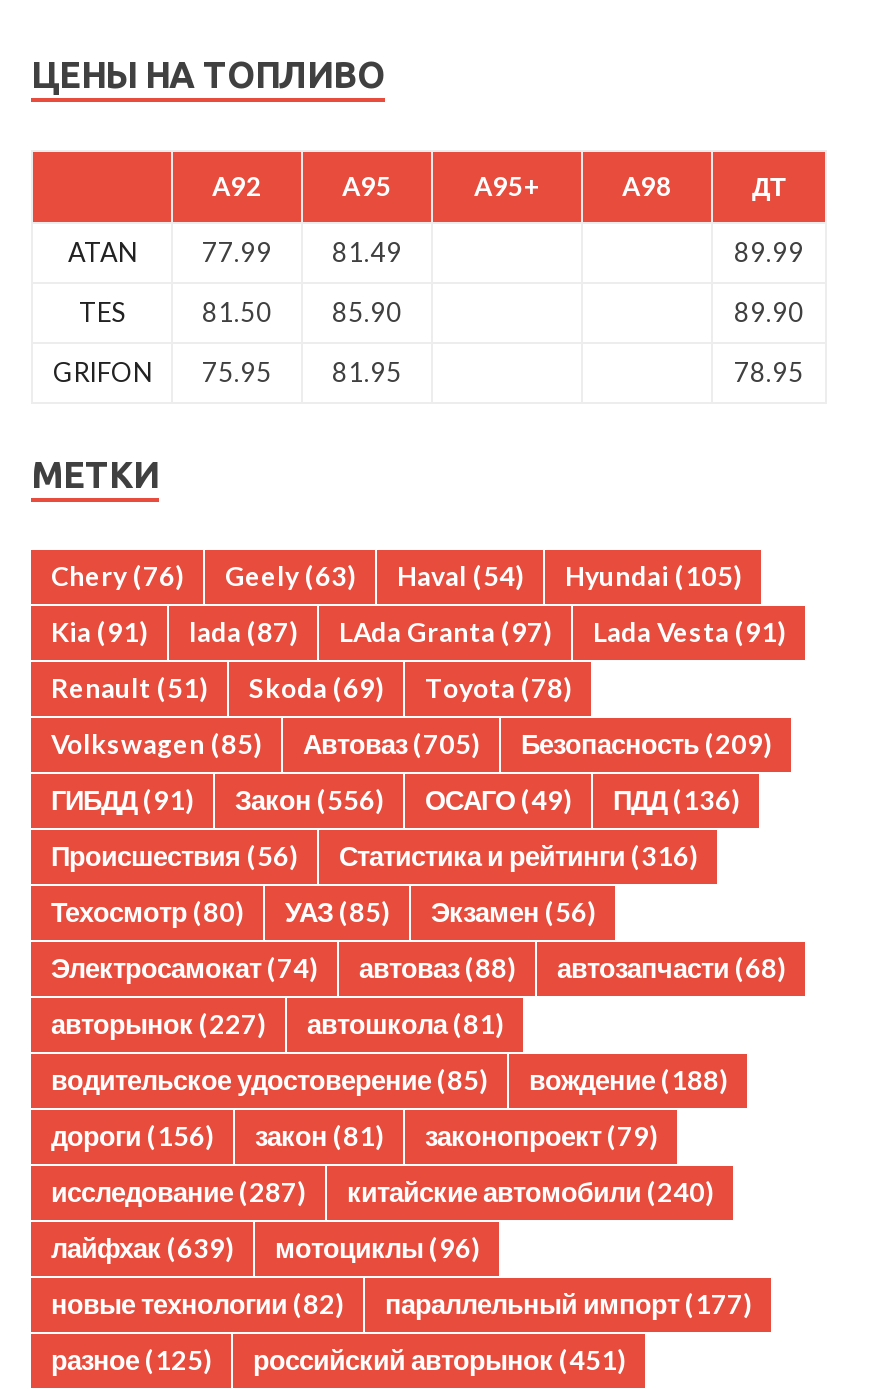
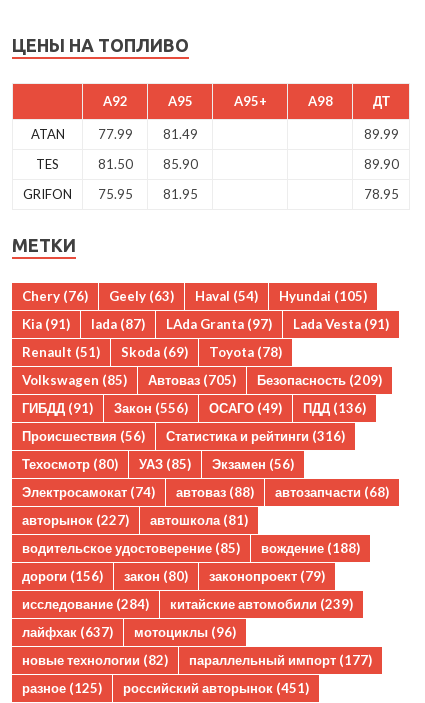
- дороги (156) закон (81) законопроект (79)
+ дороги (156) закон (80) законопроект (79)

- исследование (287)
+ исследование (284)

- китайские автомобили (240)
+ китайские автомобили (239)

- лайфхак (639) мотоциклы (96)
+ лайфхак (637) мотоциклы (96)
